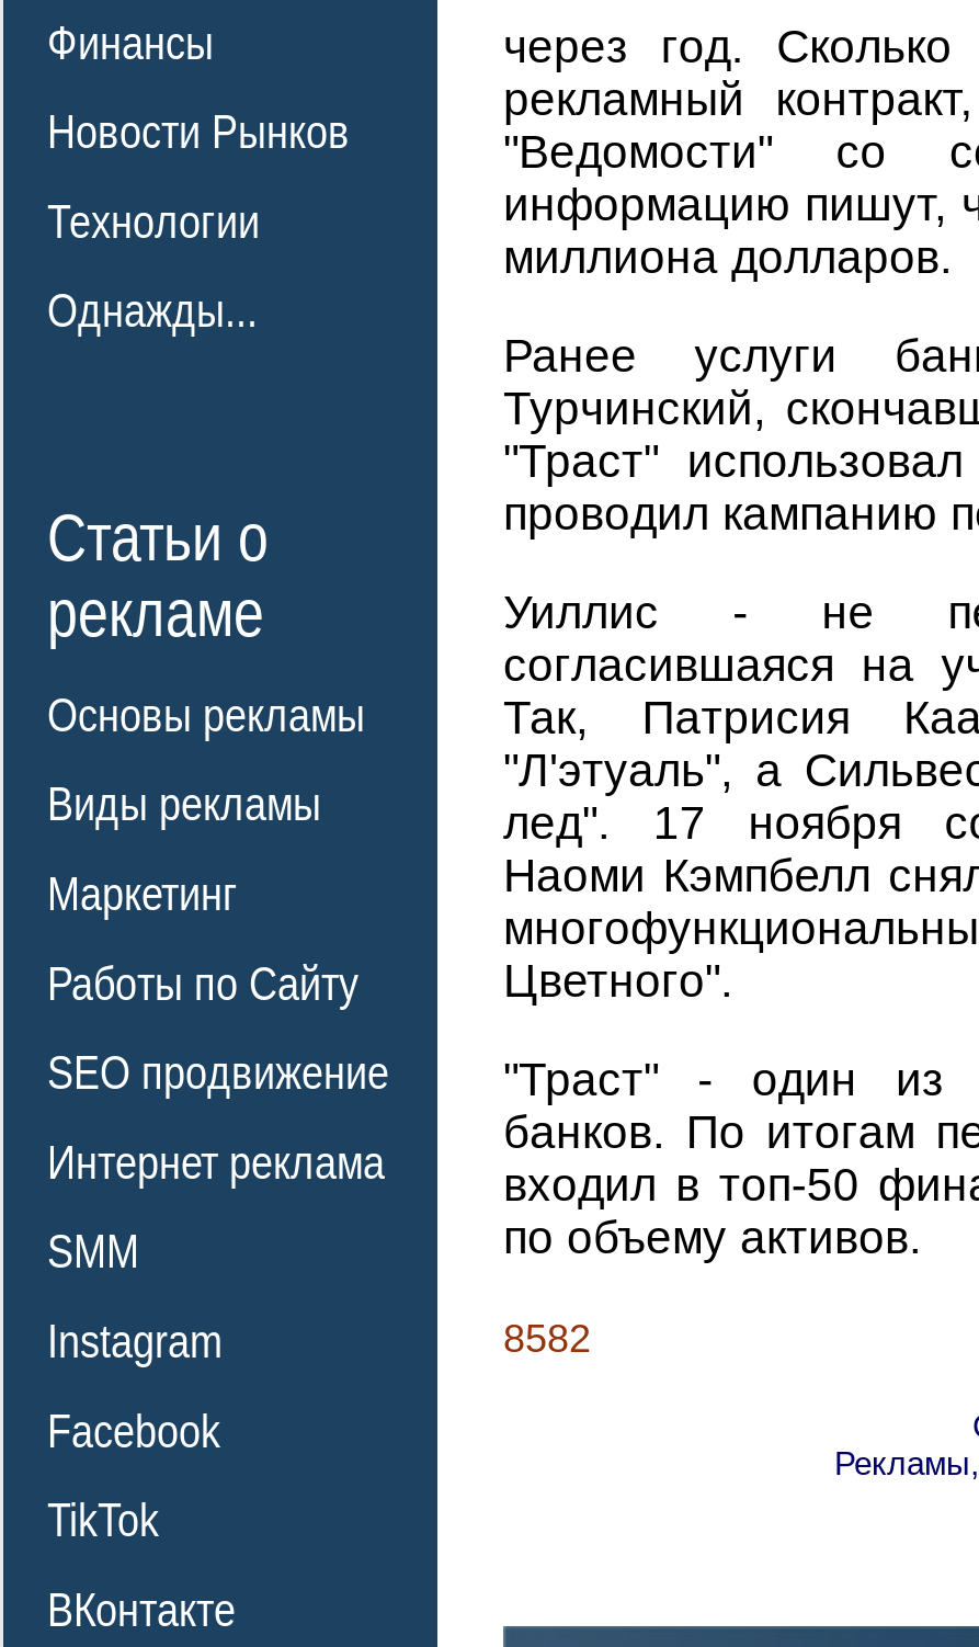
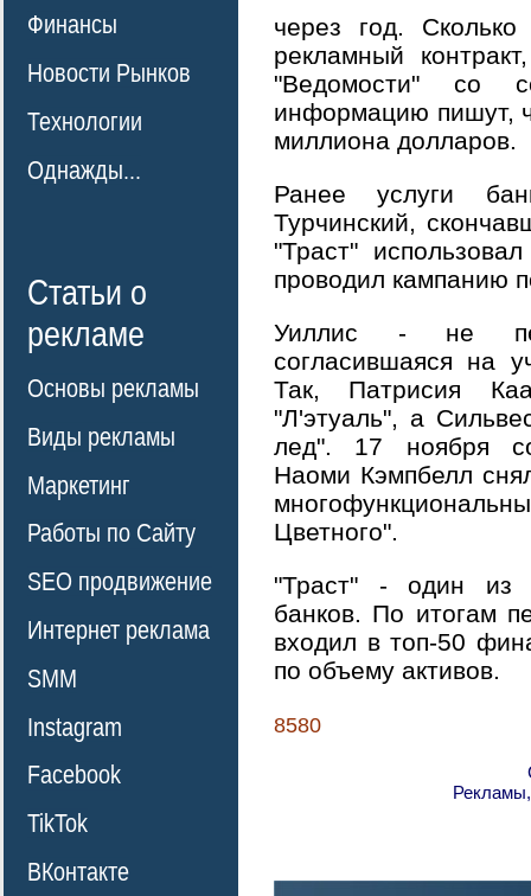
- 8582
+ 8580
